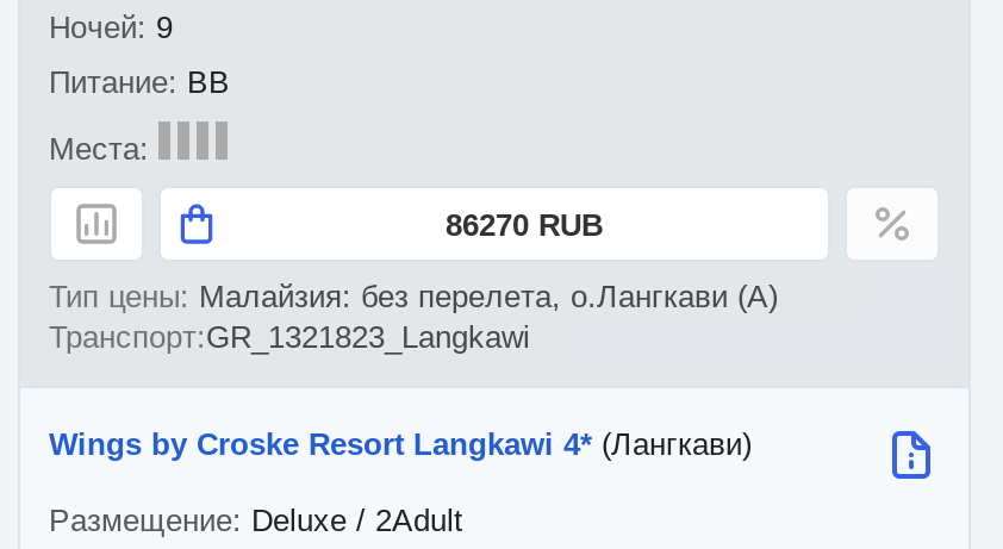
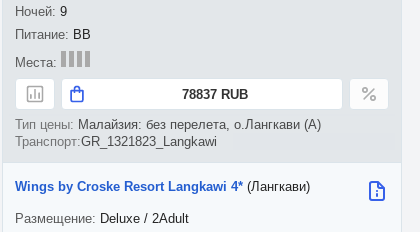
- 86270 RUB
+ 78837 RUB
